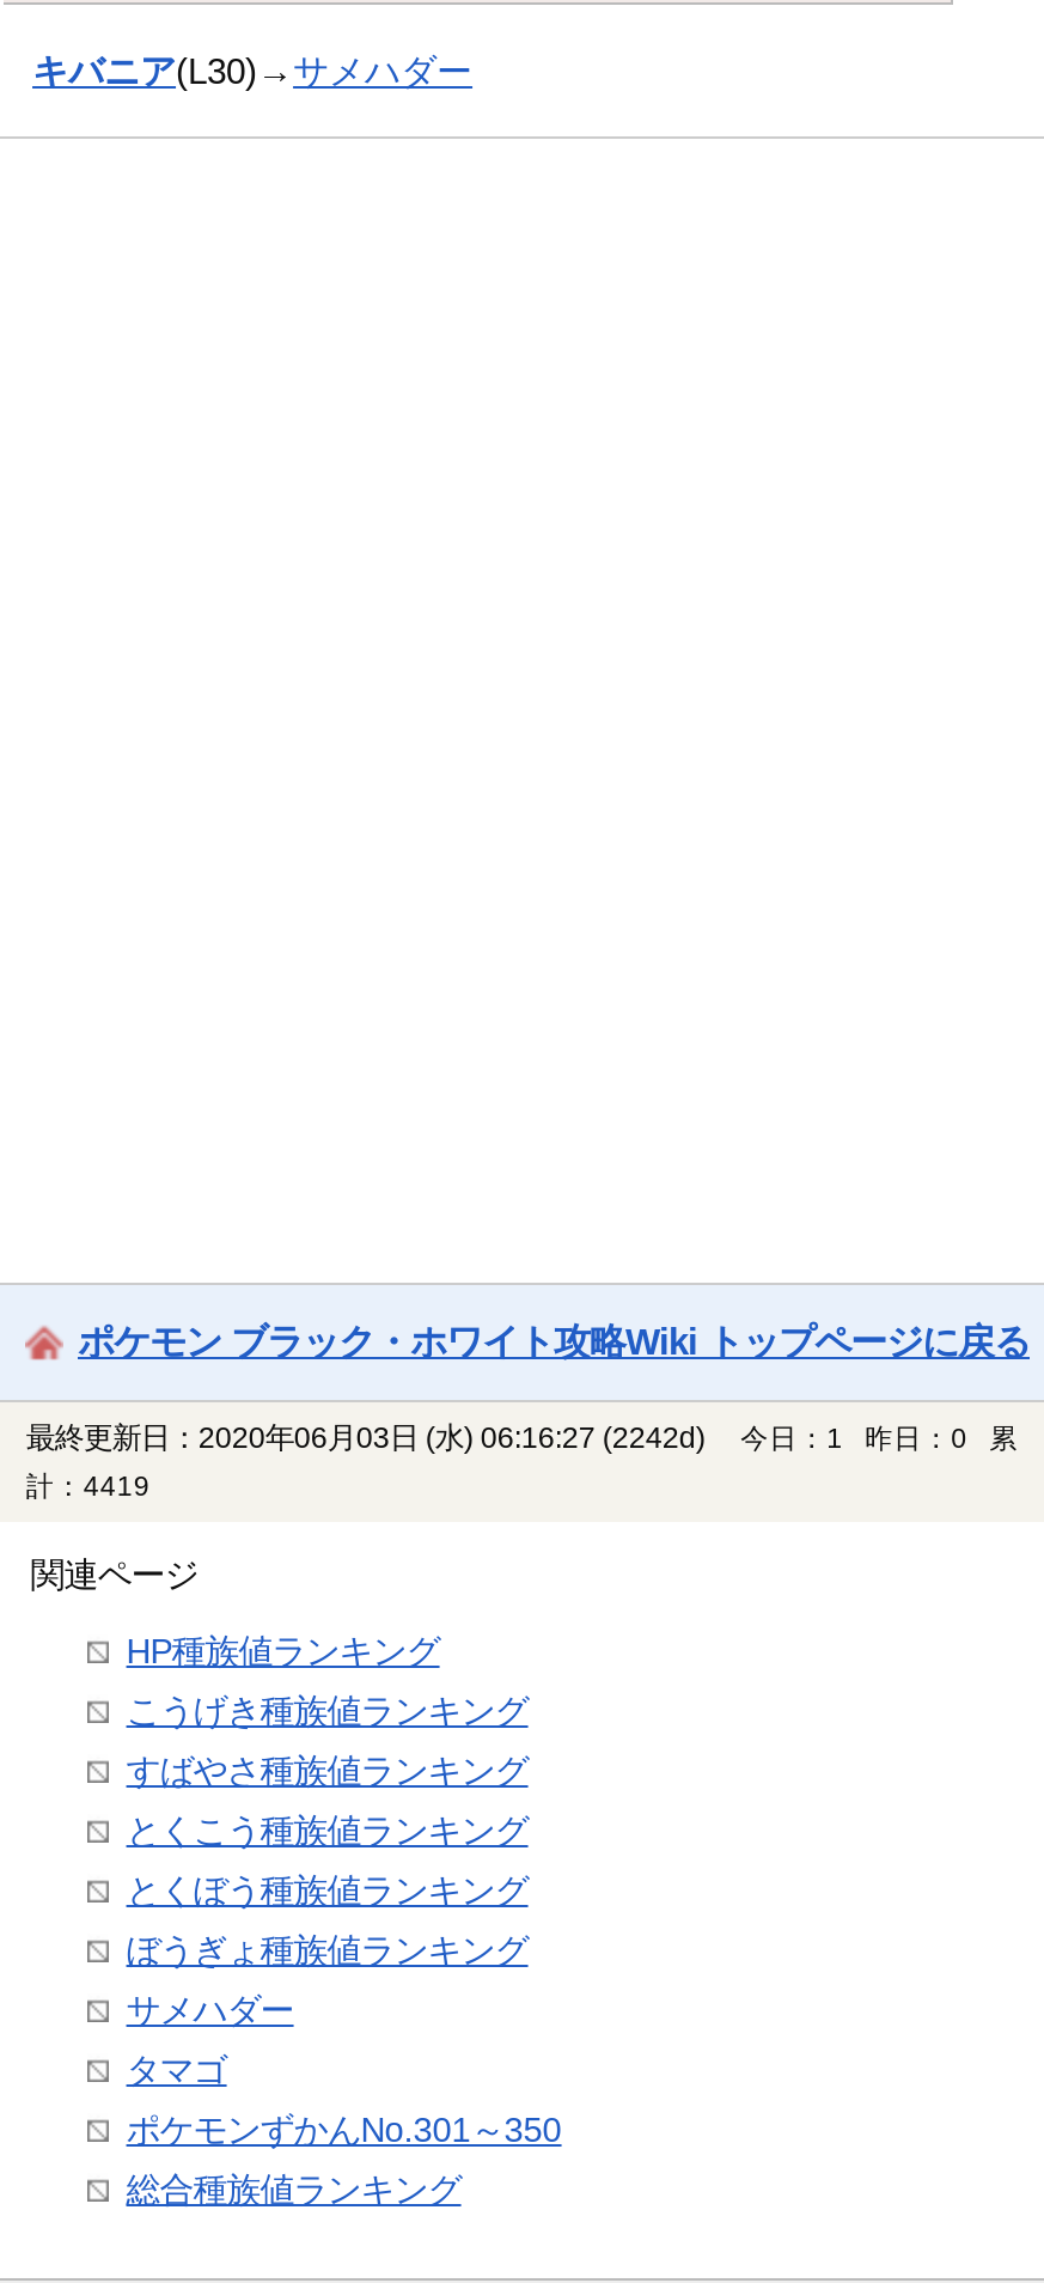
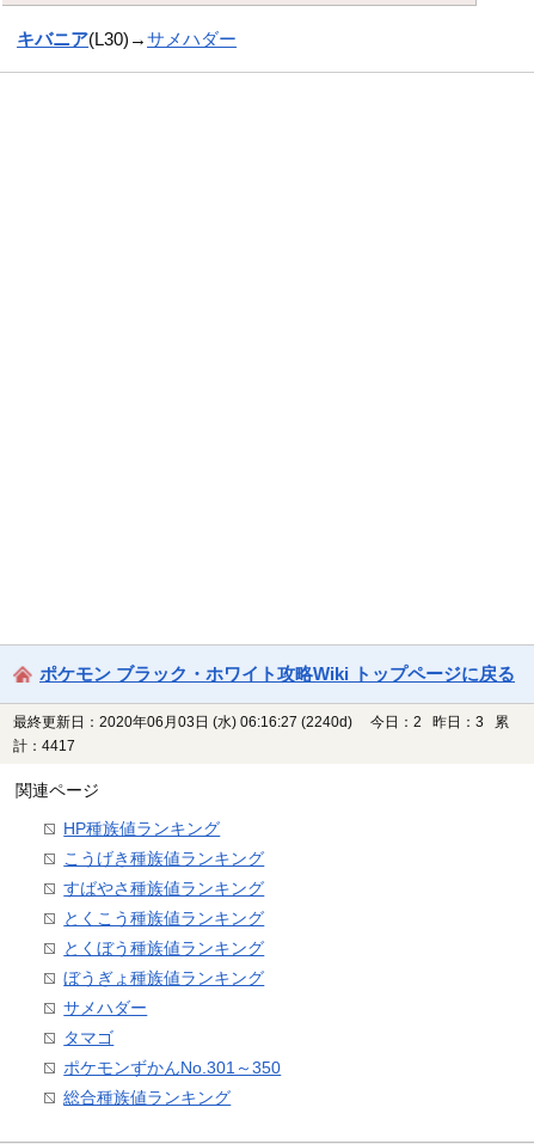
- 最終更新日：2020年06月03日 (水) 06:16:27 (2242d)
+ 最終更新日：2020年06月03日 (水) 06:16:27 (2240d)

- 今日：1 昨日：0 累
+ 今日：2 昨日：3 累

- 計：4419
+ 計：4417
